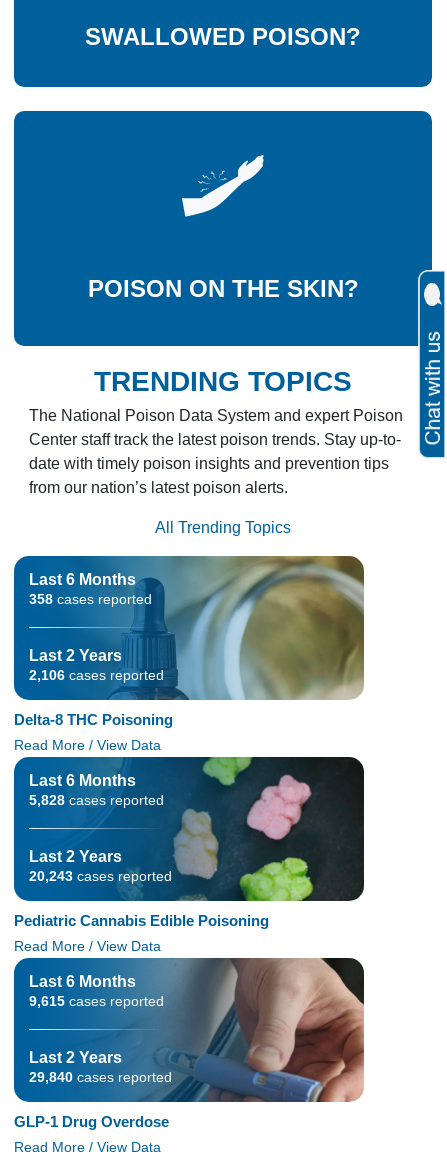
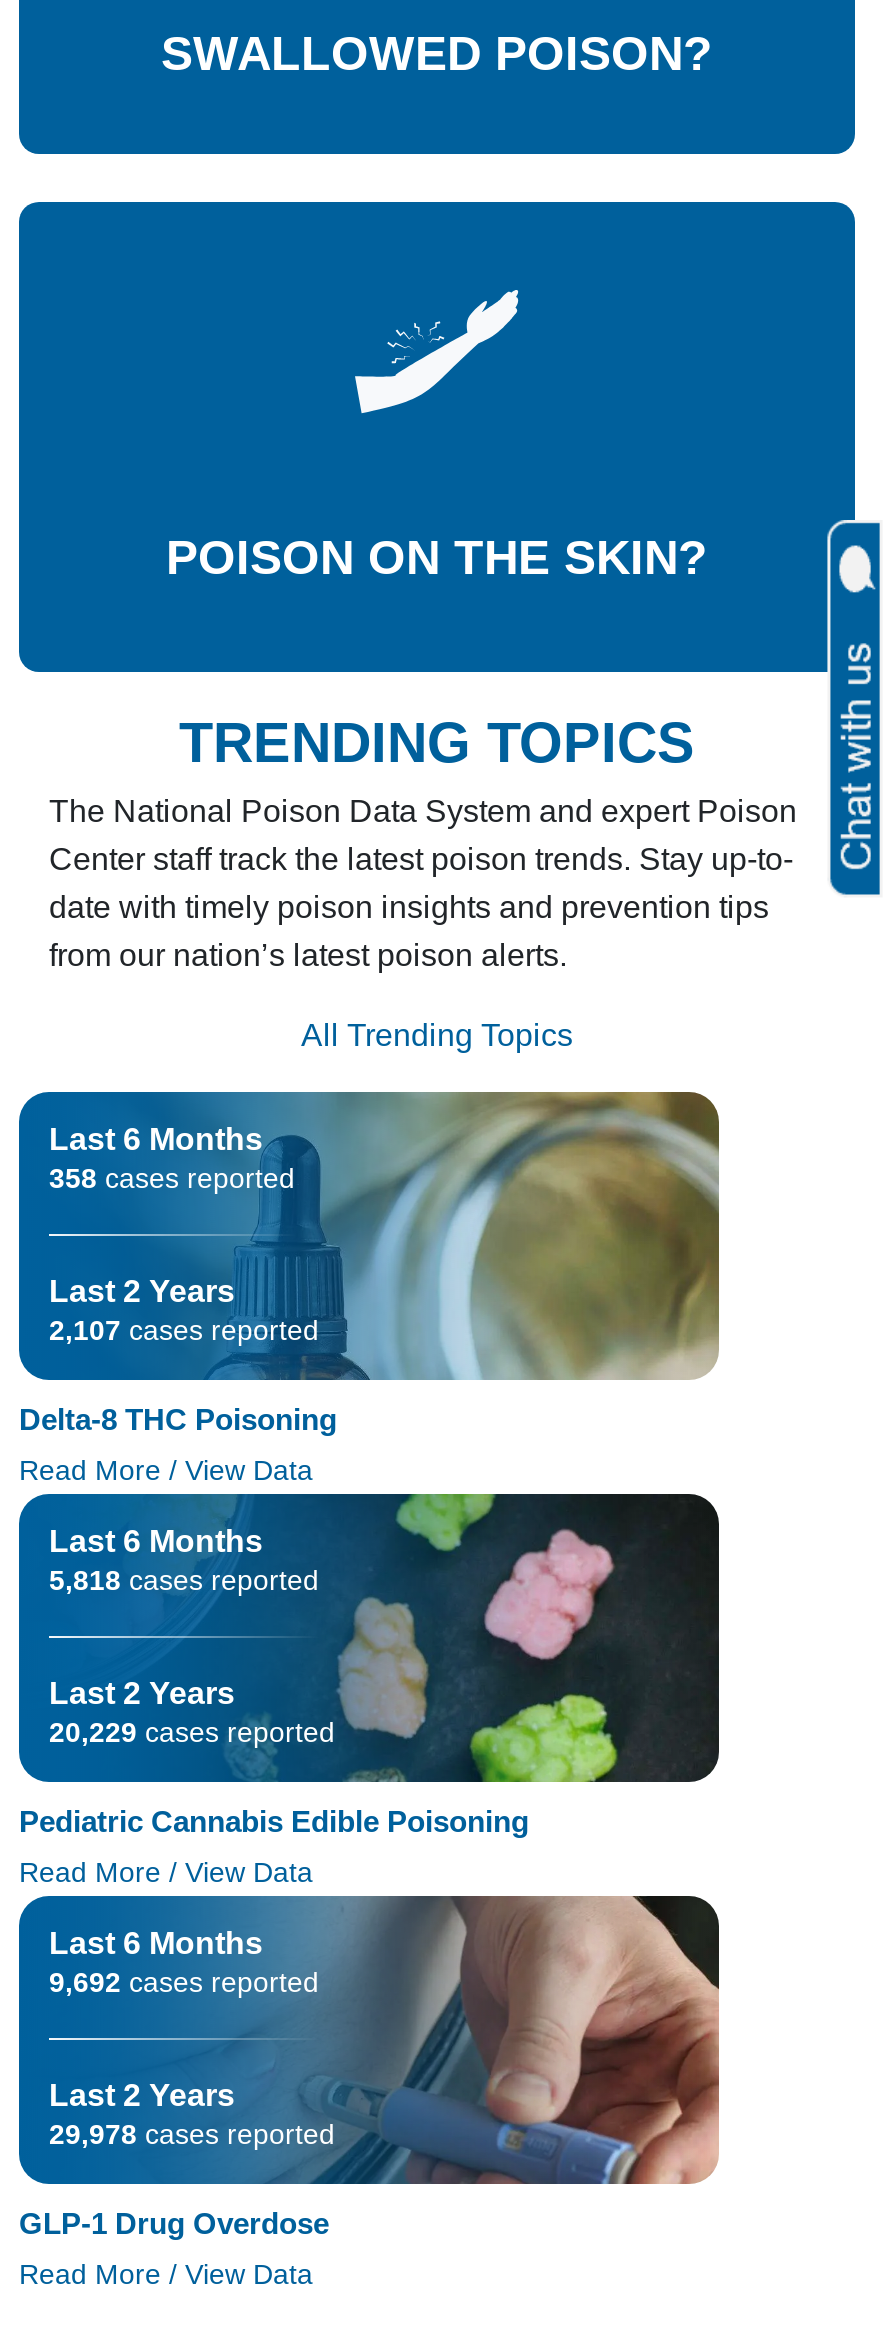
- 2,106 cases reported
+ 2,107 cases reported

- 5,828 cases reported
+ 5,818 cases reported

- 20,243 cases reported
+ 20,229 cases reported

- 9,615 cases reported
+ 9,692 cases reported

- 29,840 cases reported
+ 29,978 cases reported
